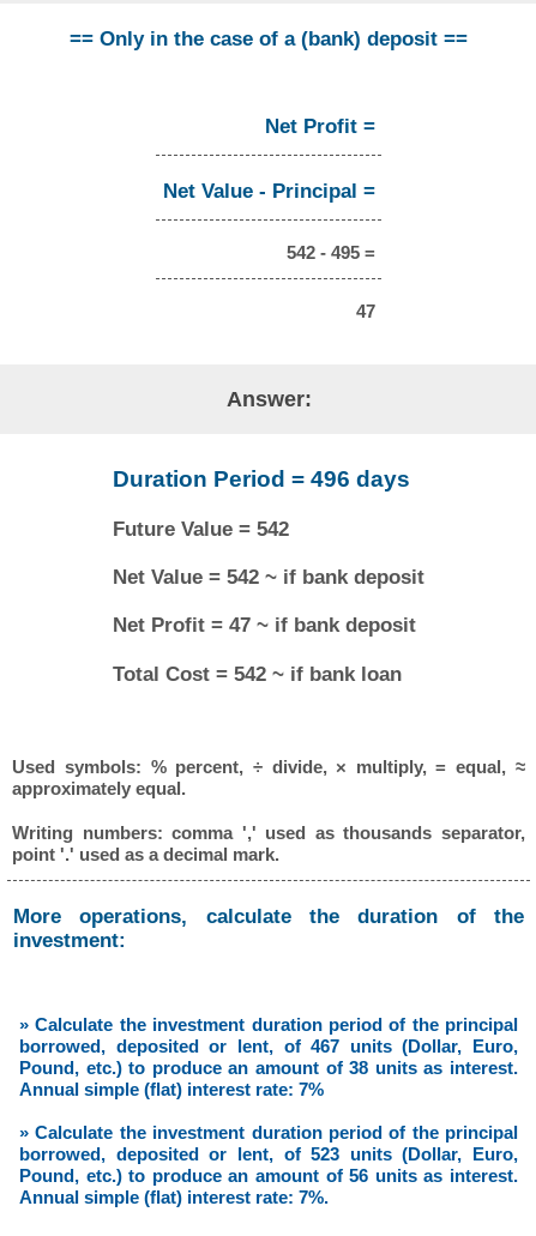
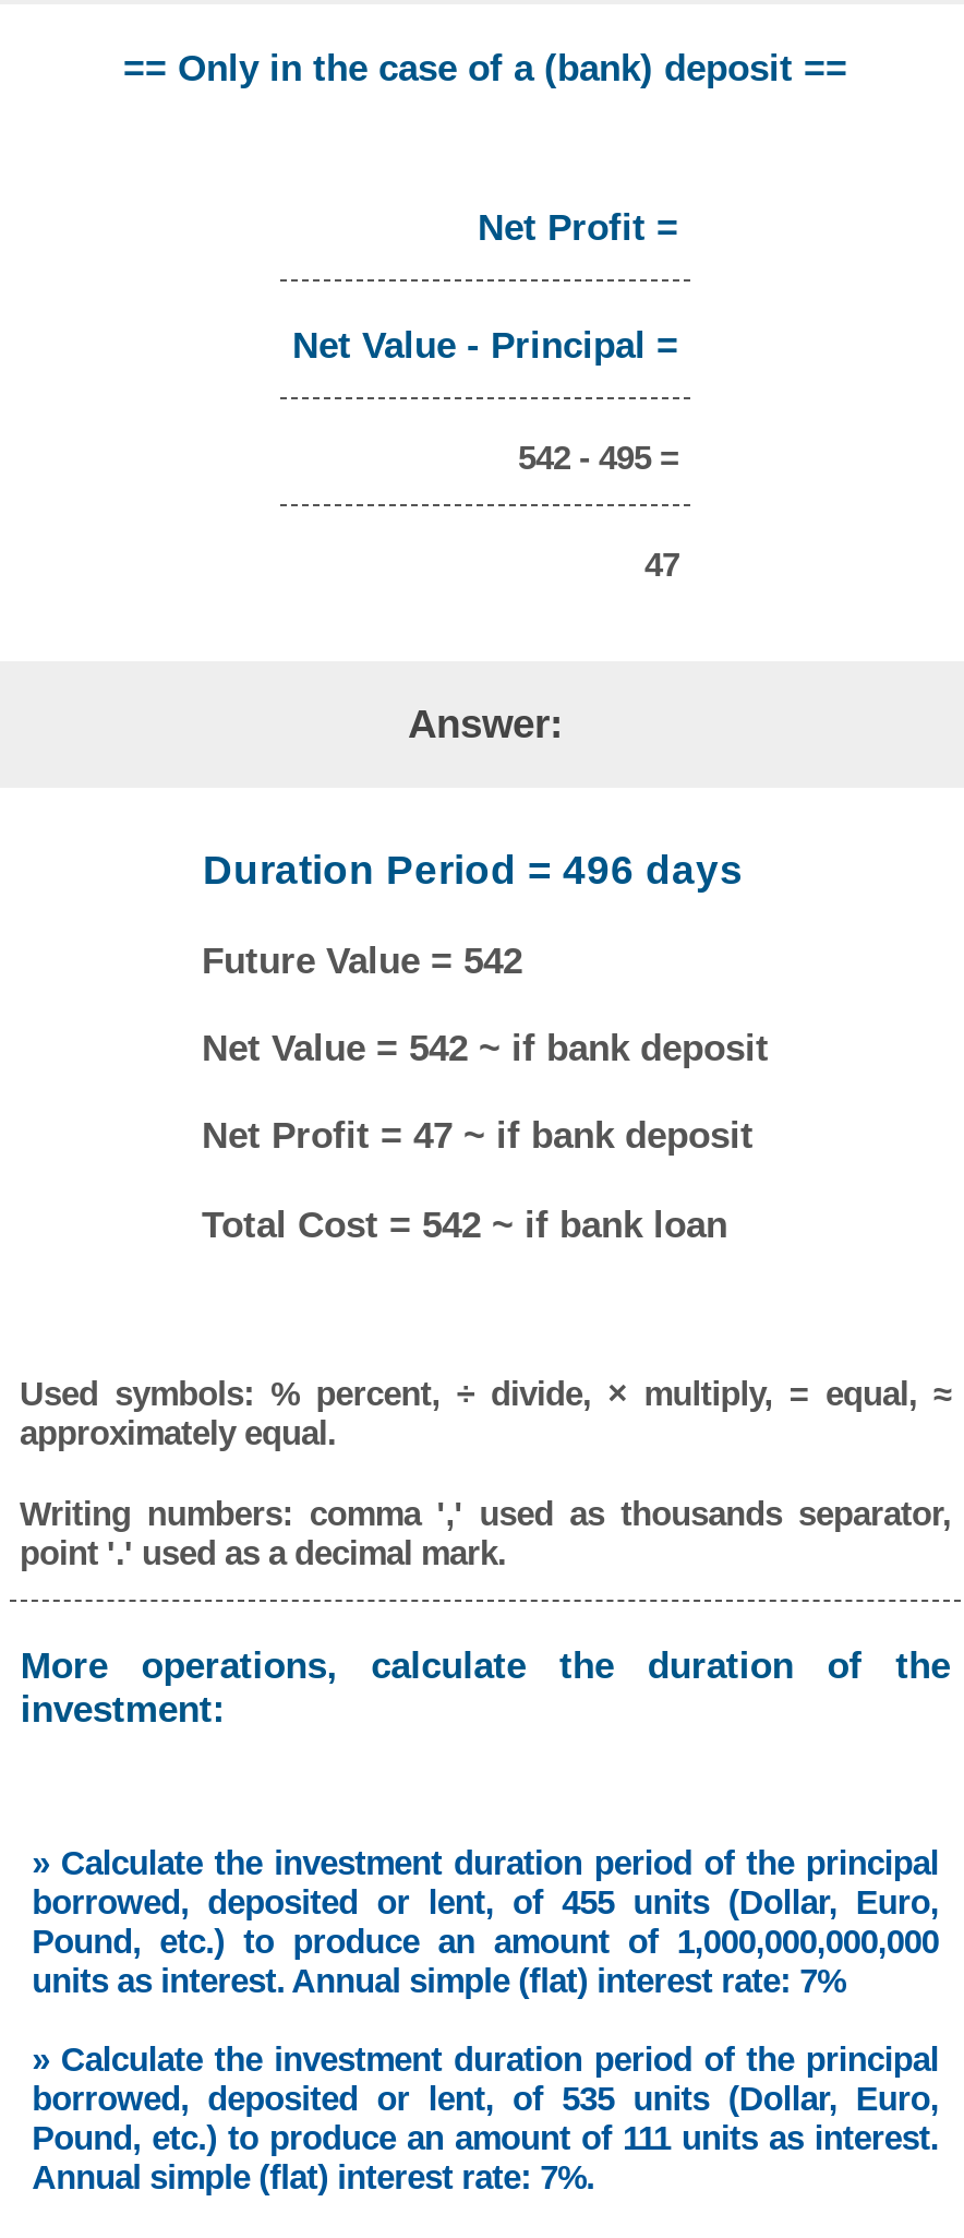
- borrowed, deposited or lent, of 467 units (Dollar, Euro,
- Pound, etc.) to produce an amount of 38 units as interest.
- Annual simple (flat) interest rate: 7%
+ borrowed, deposited or lent, of 455 units (Dollar, Euro,
+ Pound, etc.) to produce an amount of 1,000,000,000,000
+ units as interest. Annual simple (flat) interest rate: 7%

- borrowed, deposited or lent, of 523 units (Dollar, Euro,
+ borrowed, deposited or lent, of 535 units (Dollar, Euro,

- Pound, etc.) to produce an amount of 56 units as interest.
+ Pound, etc.) to produce an amount of 111 units as interest.
